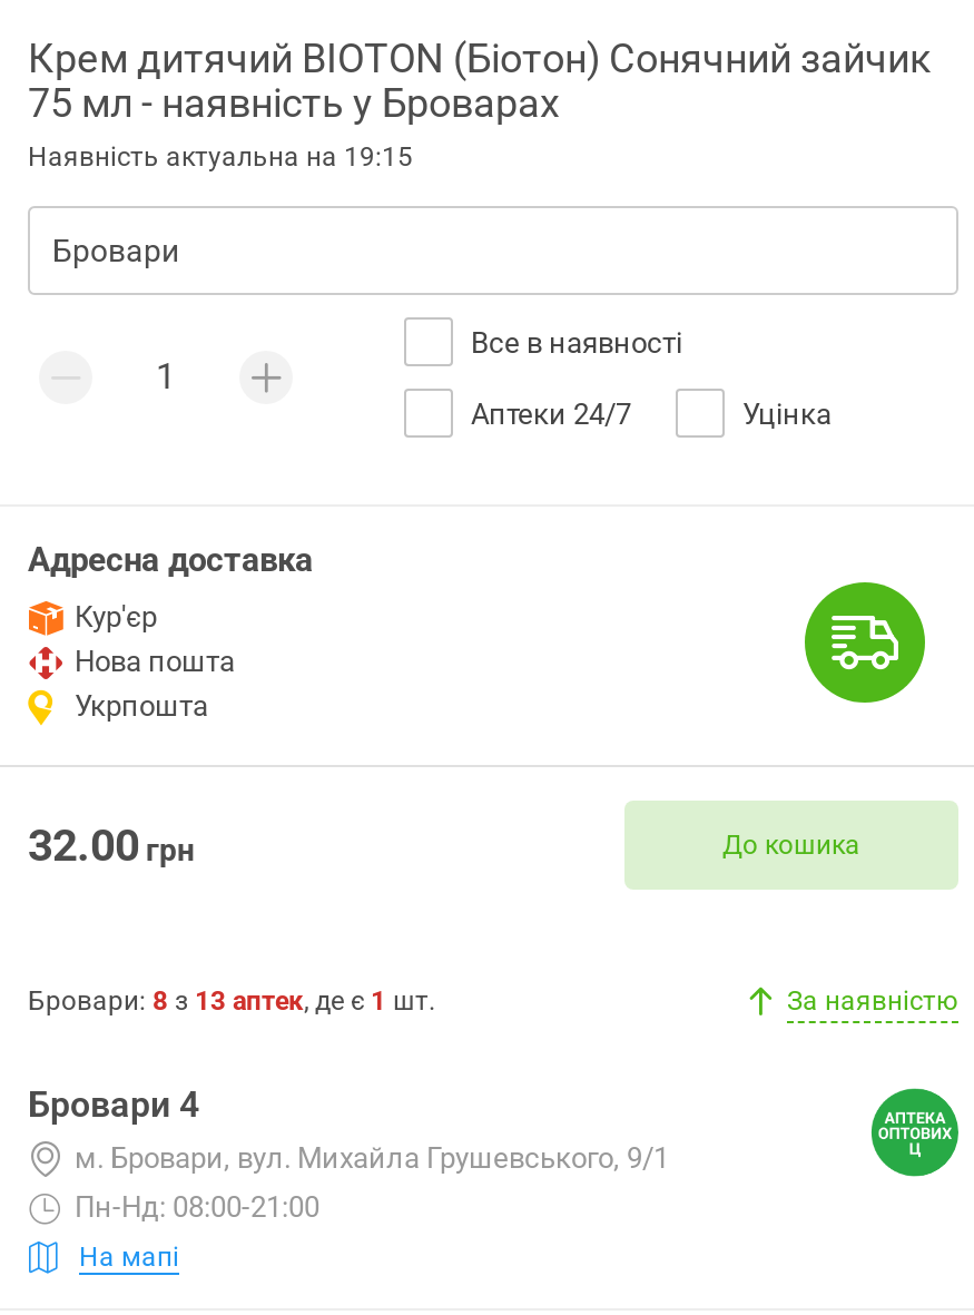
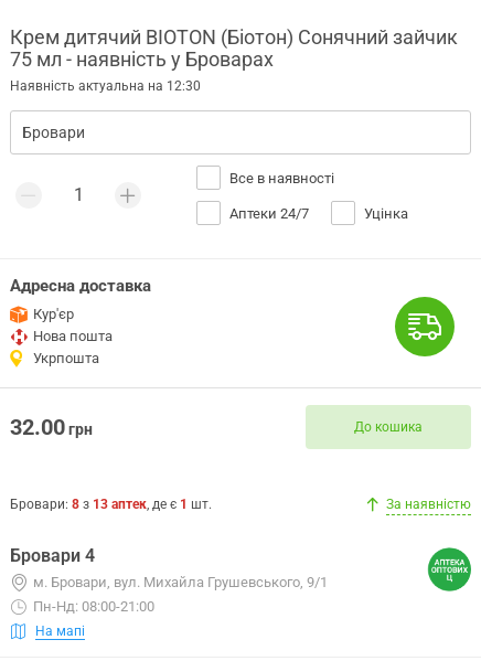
- Наявність актуальна на 19:15
+ Наявність актуальна на 12:30
